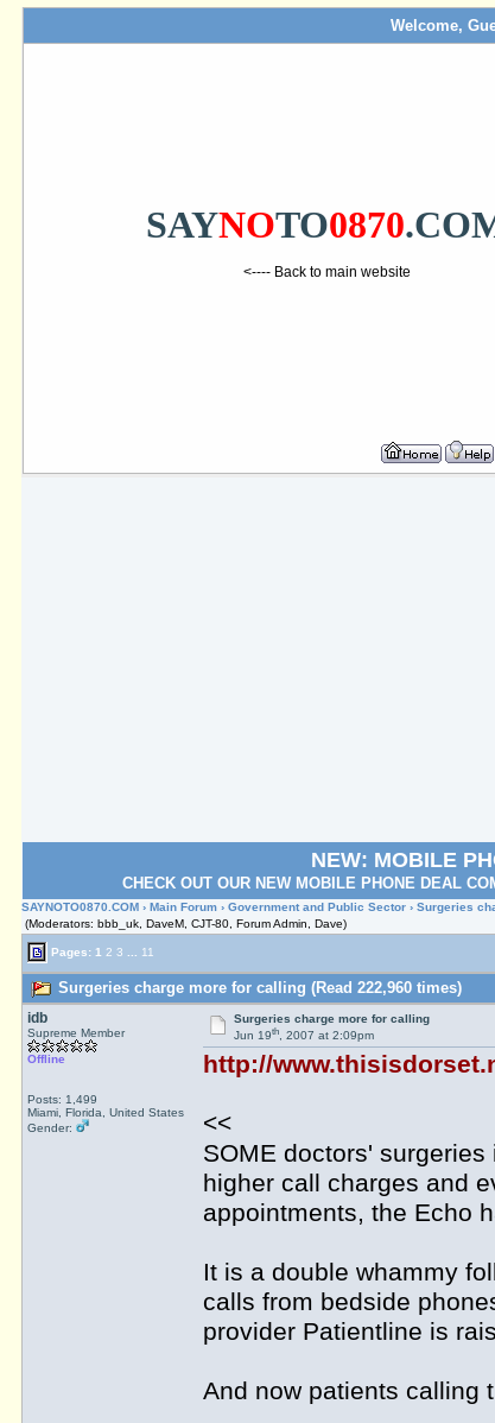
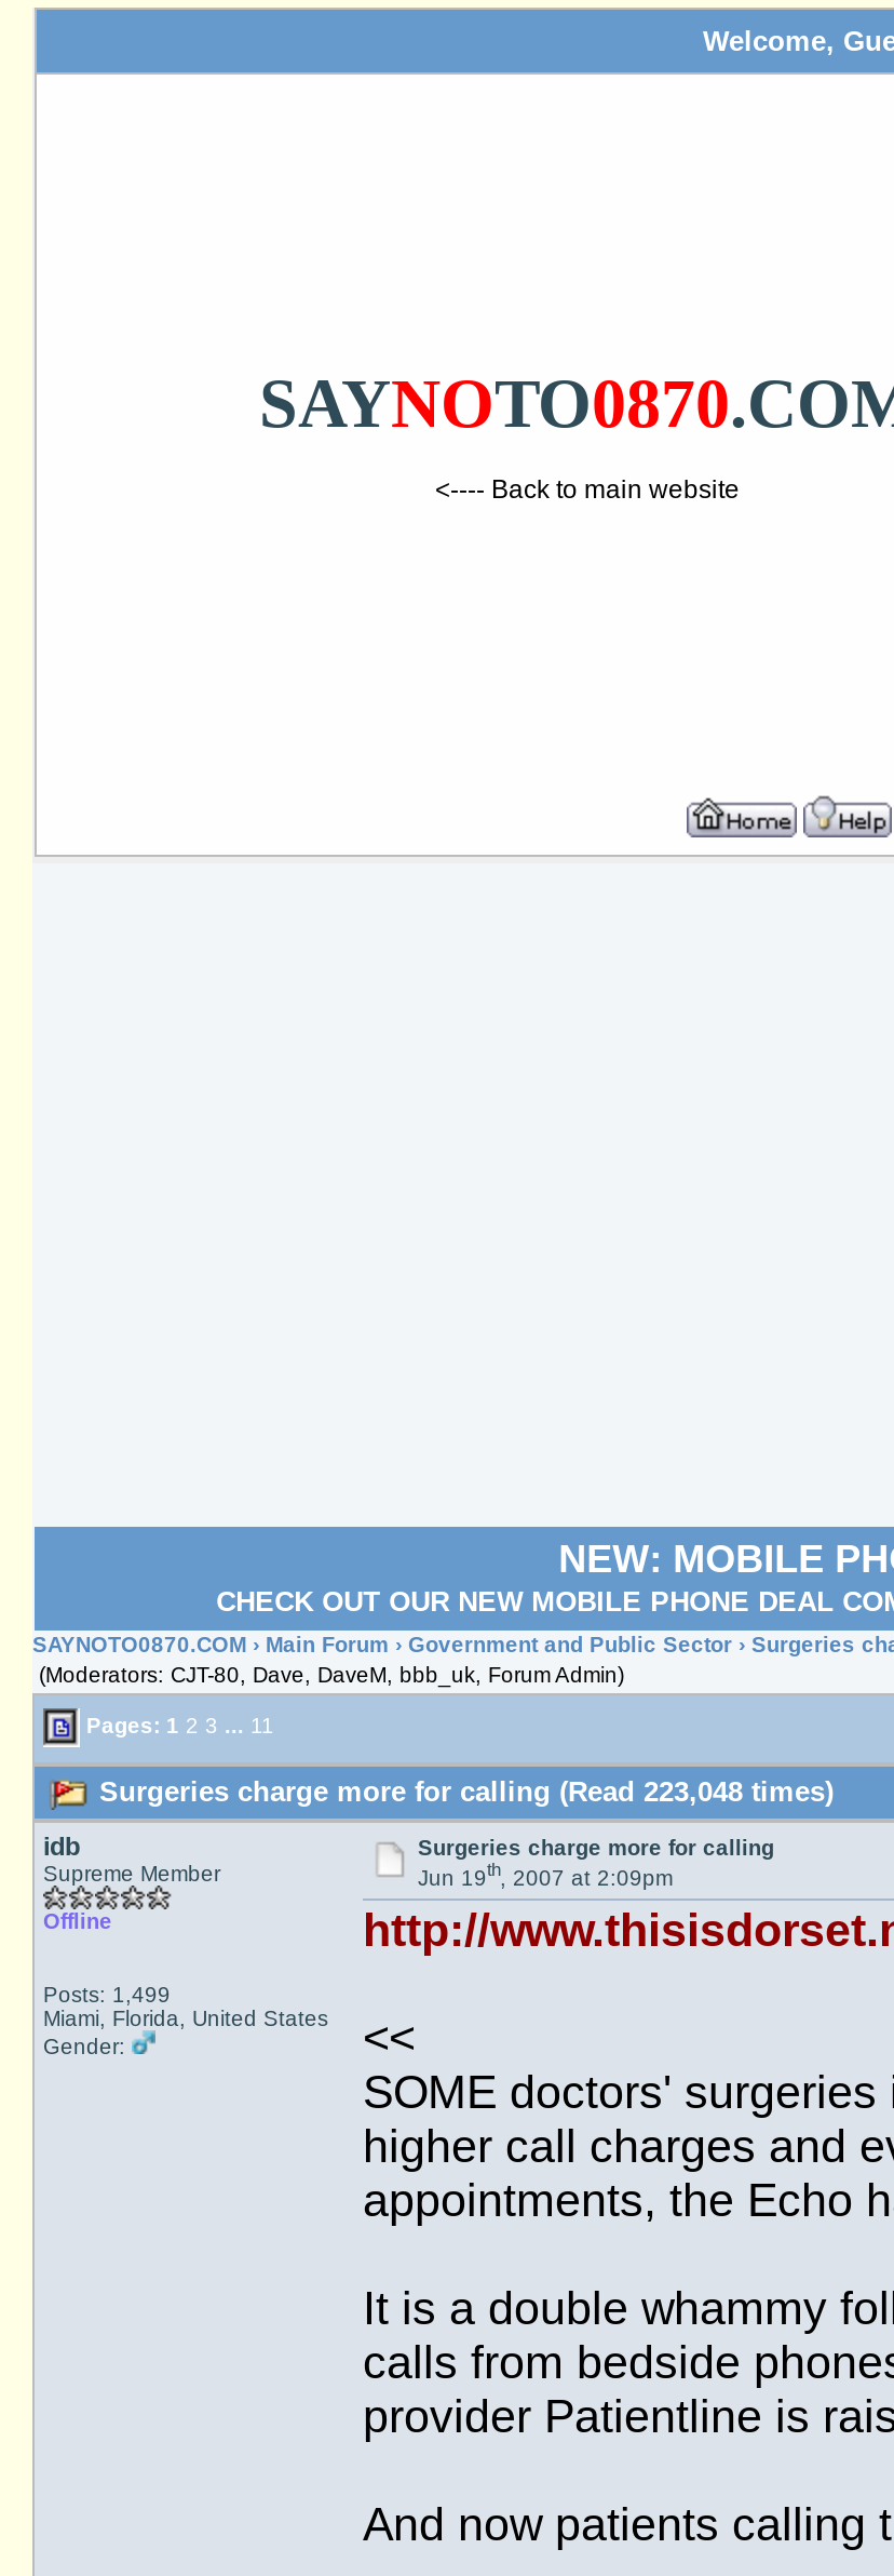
- (Moderators: bbb_uk, DaveM, CJT-80, Forum Admin, Dave)
+ (Moderators: CJT-80, Dave, DaveM, bbb_uk, Forum Admin)

- Surgeries charge more for calling (Read 222,960 times)
+ Surgeries charge more for calling (Read 223,048 times)
